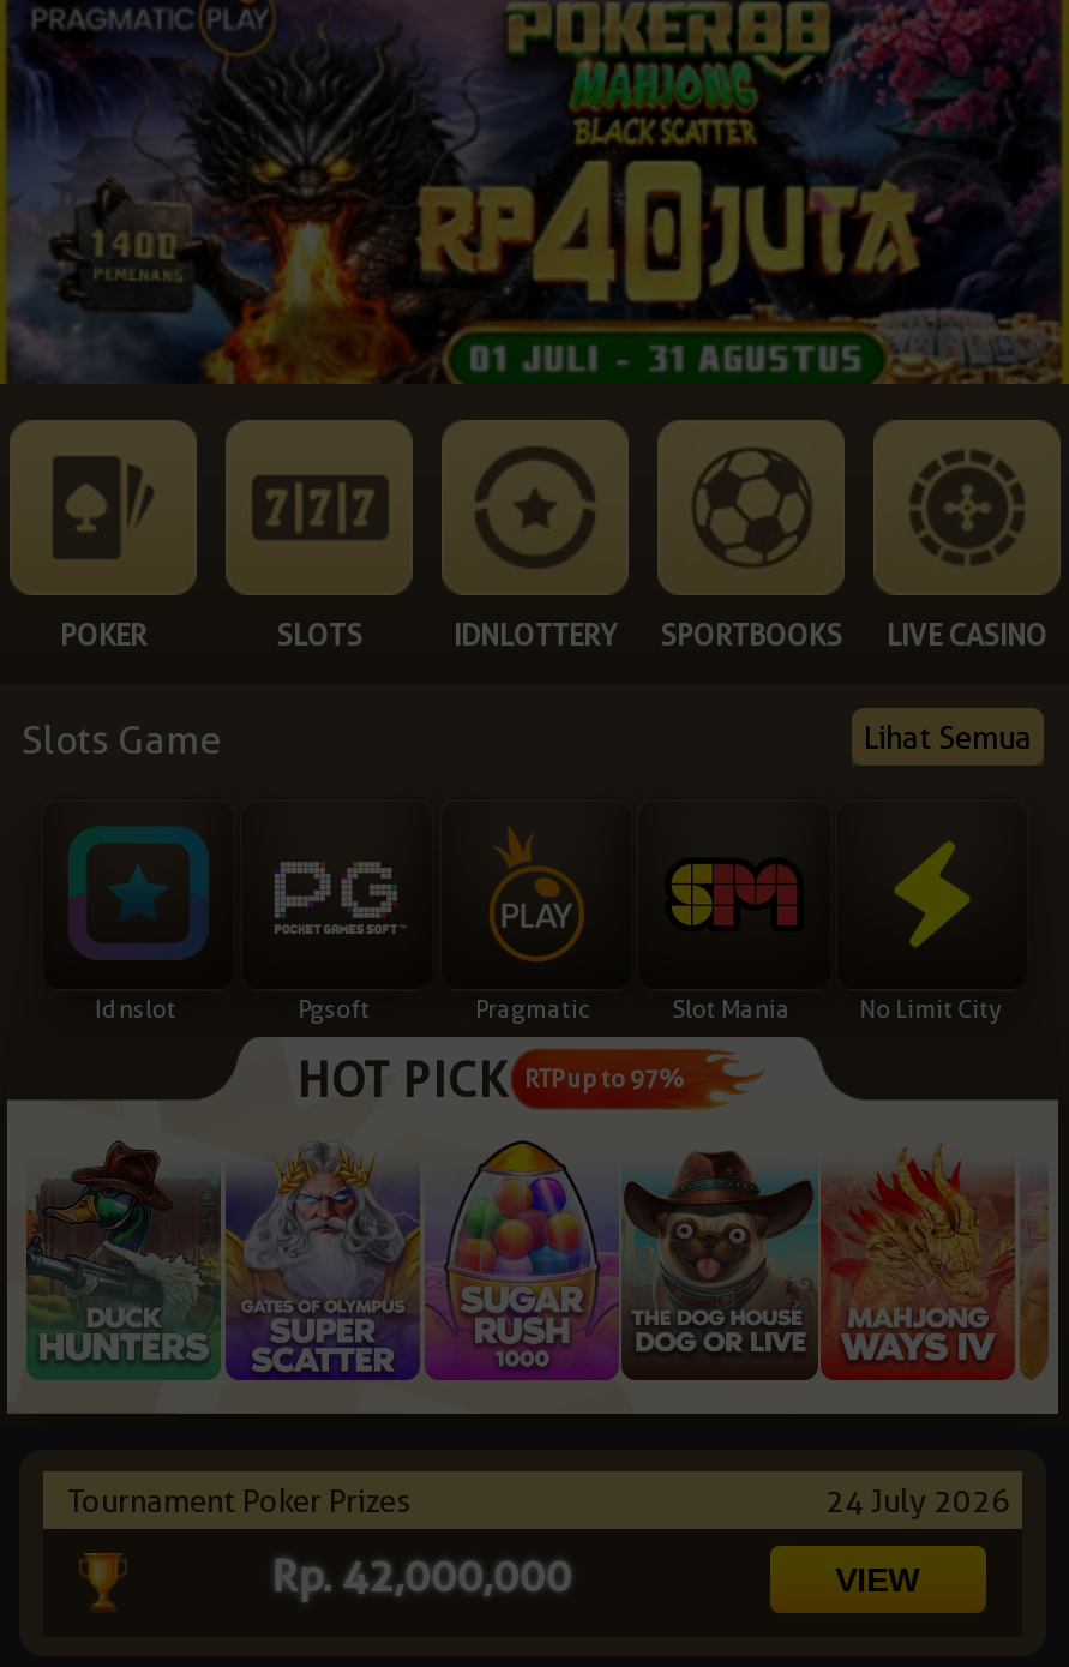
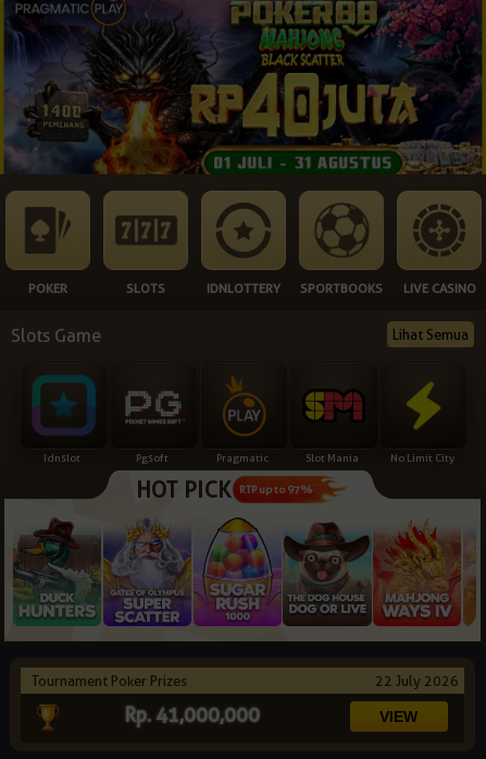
- 24 July 2026
+ 22 July 2026

- Rp. 42,000,000
+ Rp. 41,000,000
